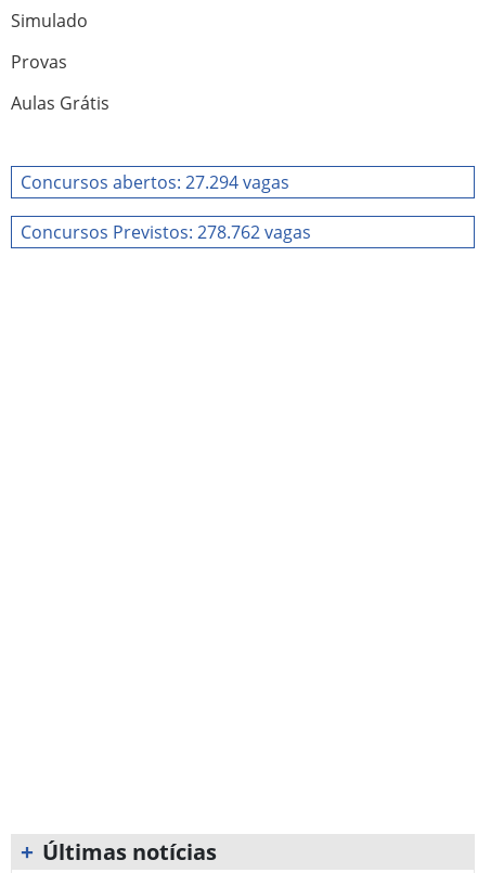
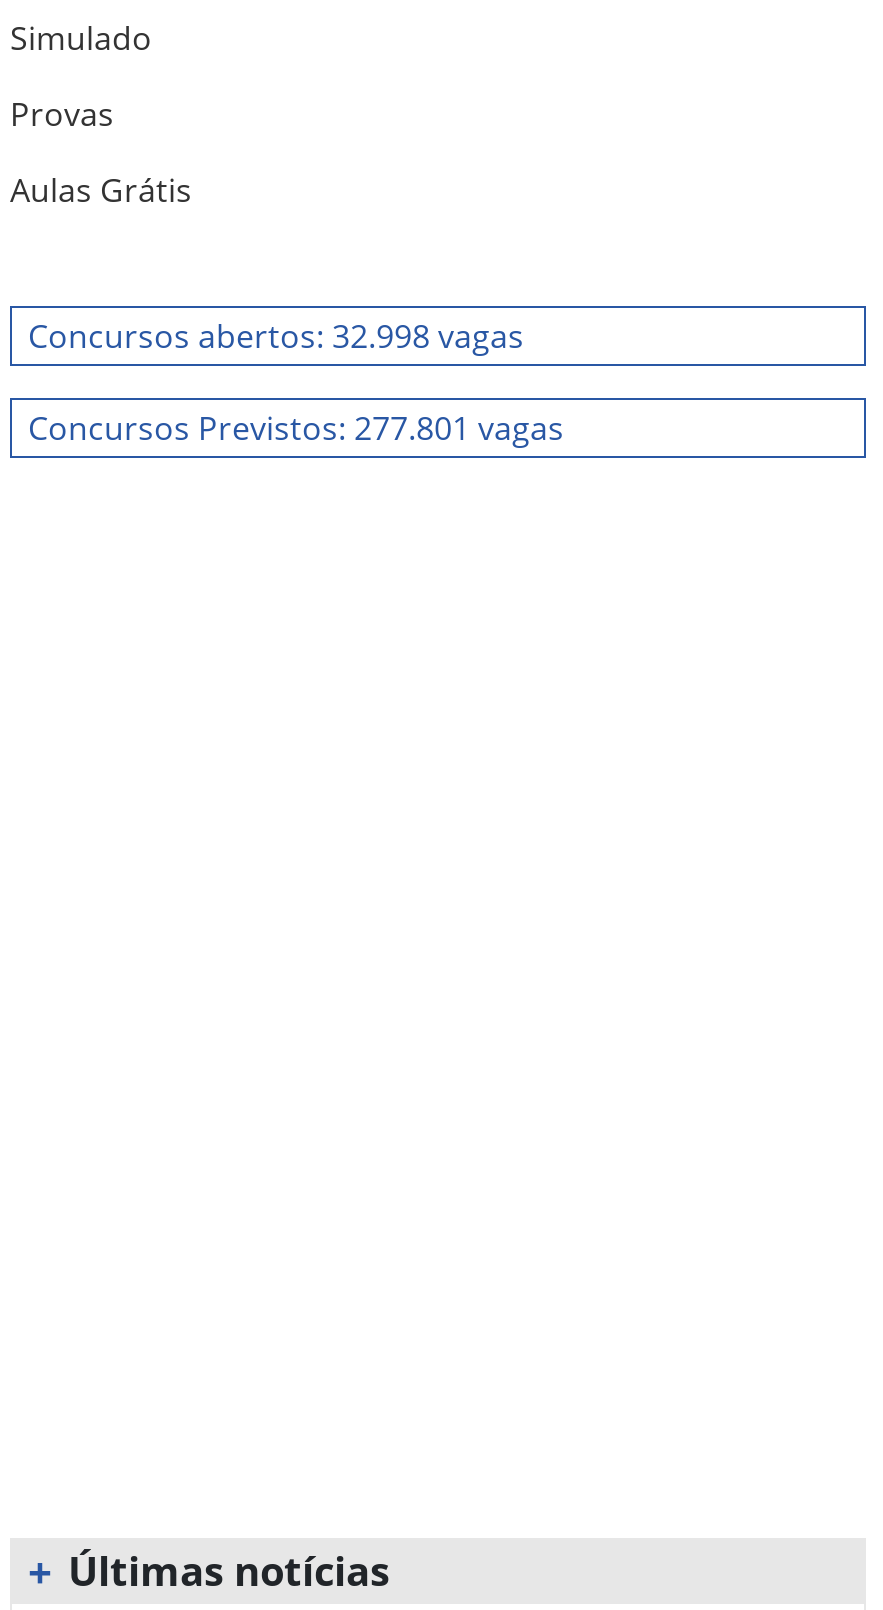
- Concursos abertos: 27.294 vagas
+ Concursos abertos: 32.998 vagas

- Concursos Previstos: 278.762 vagas
+ Concursos Previstos: 277.801 vagas
